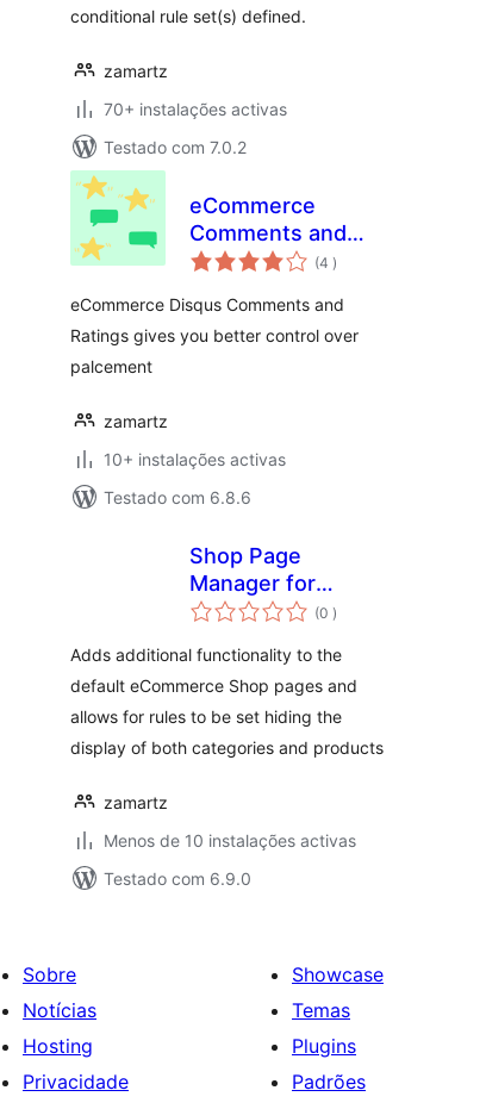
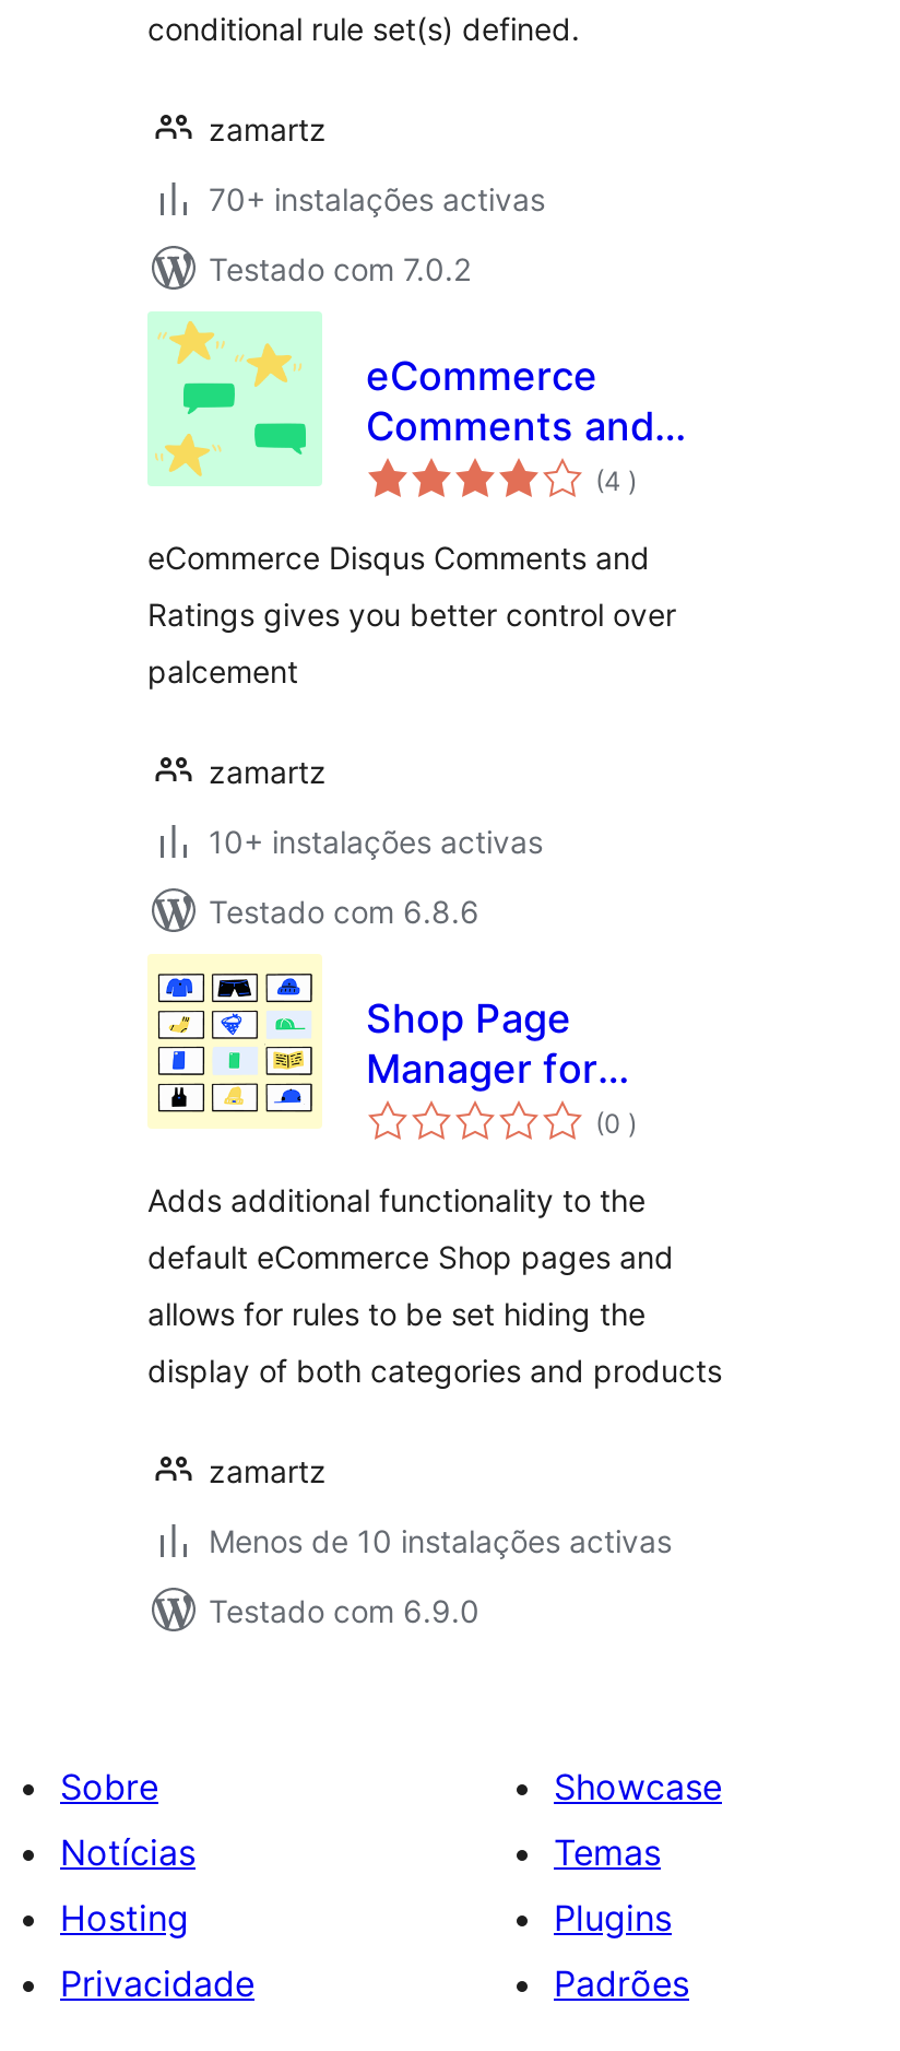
+ [image]
